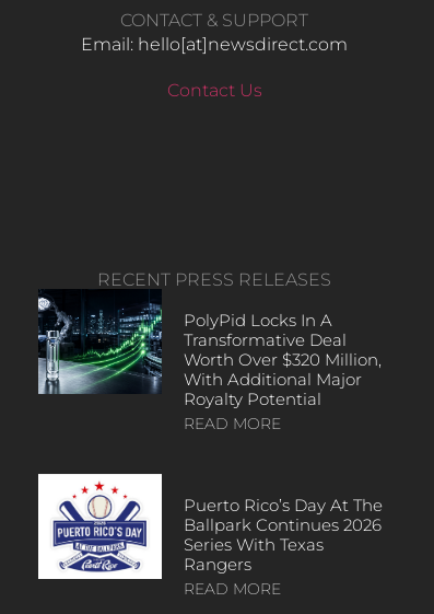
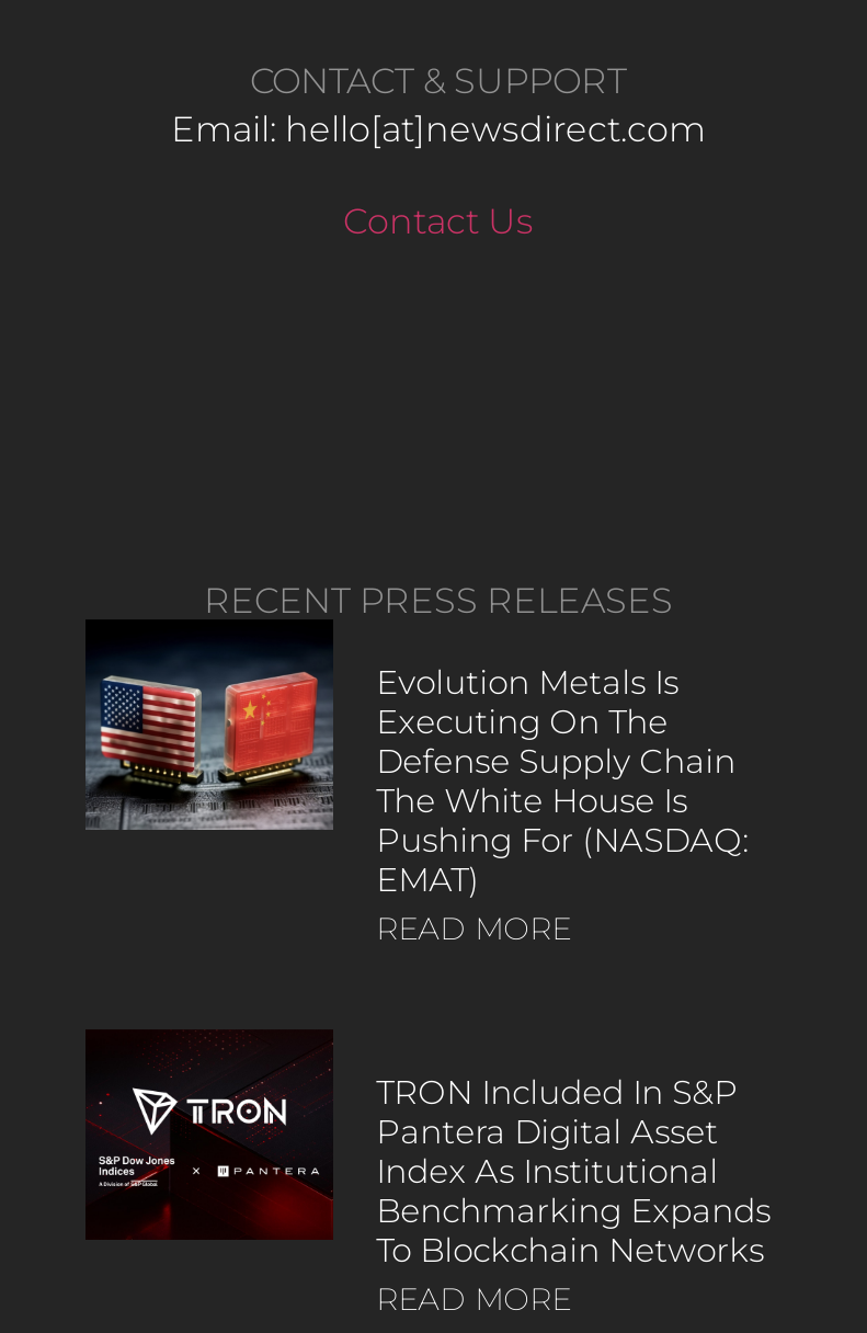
- [image]
- PolyPid Locks In A
- Transformative Deal
- Worth Over $320 Million,
- With Additional Major
- Royalty Potential
+ [image]
+ Evolution Metals Is
+ Executing On The
+ Defense Supply Chain
+ The White House Is
+ Pushing For (NASDAQ:
+ EMAT)

- [image]
- Puerto Rico’s Day At The
- Ballpark Continues 2026
- Series With Texas
- Rangers
+ [image]
+ TRON Included In S&P
+ Pantera Digital Asset
+ Index As Institutional
+ Benchmarking Expands
+ To Blockchain Networks
